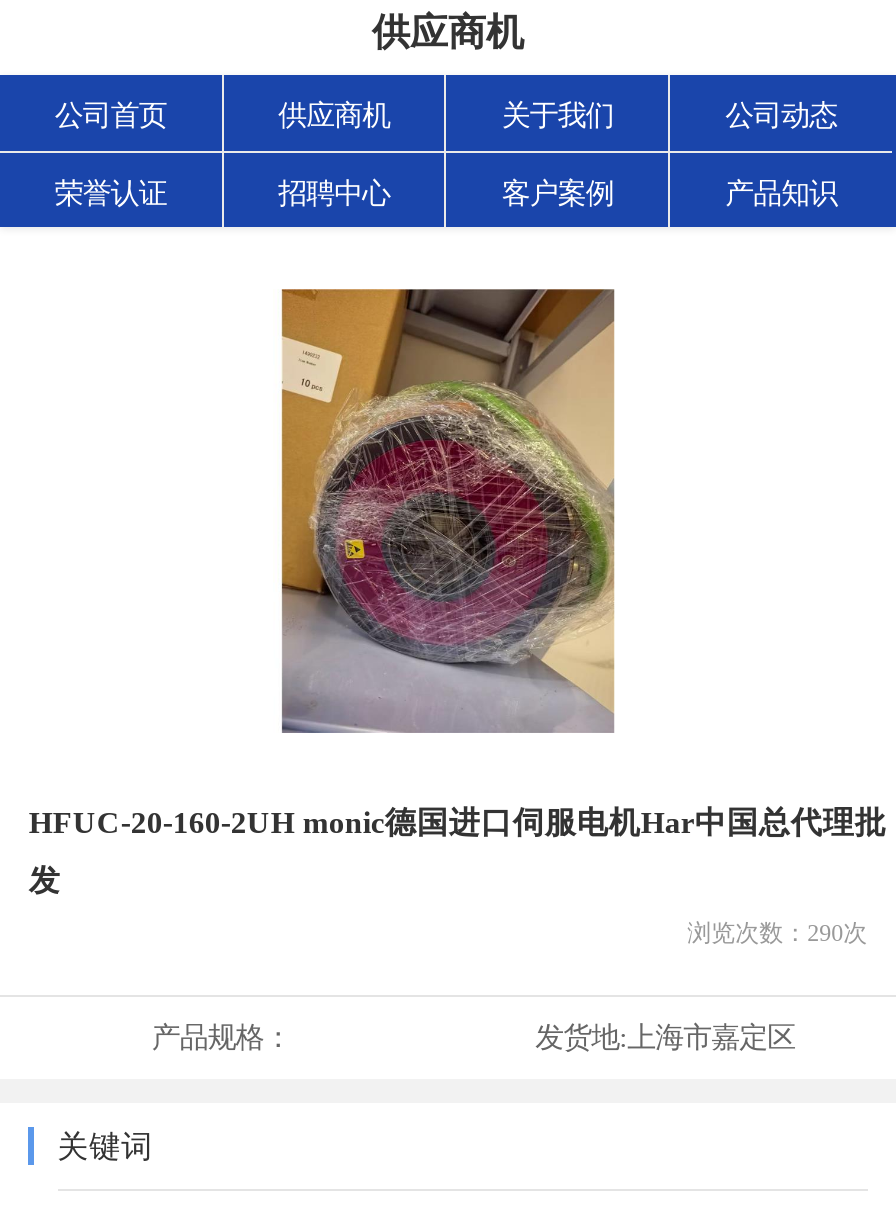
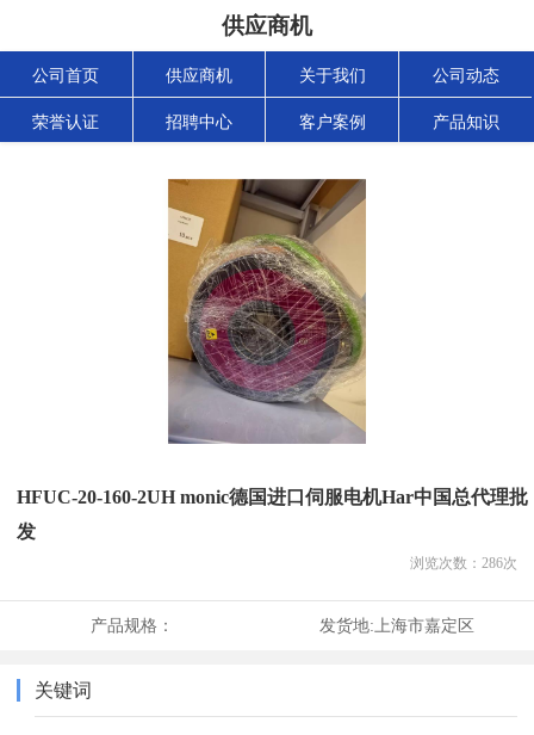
- 浏览次数：290次
+ 浏览次数：286次
